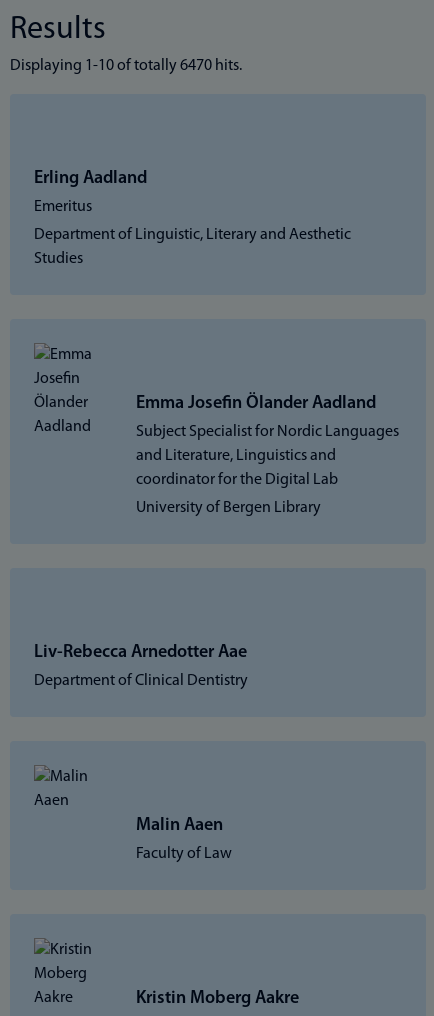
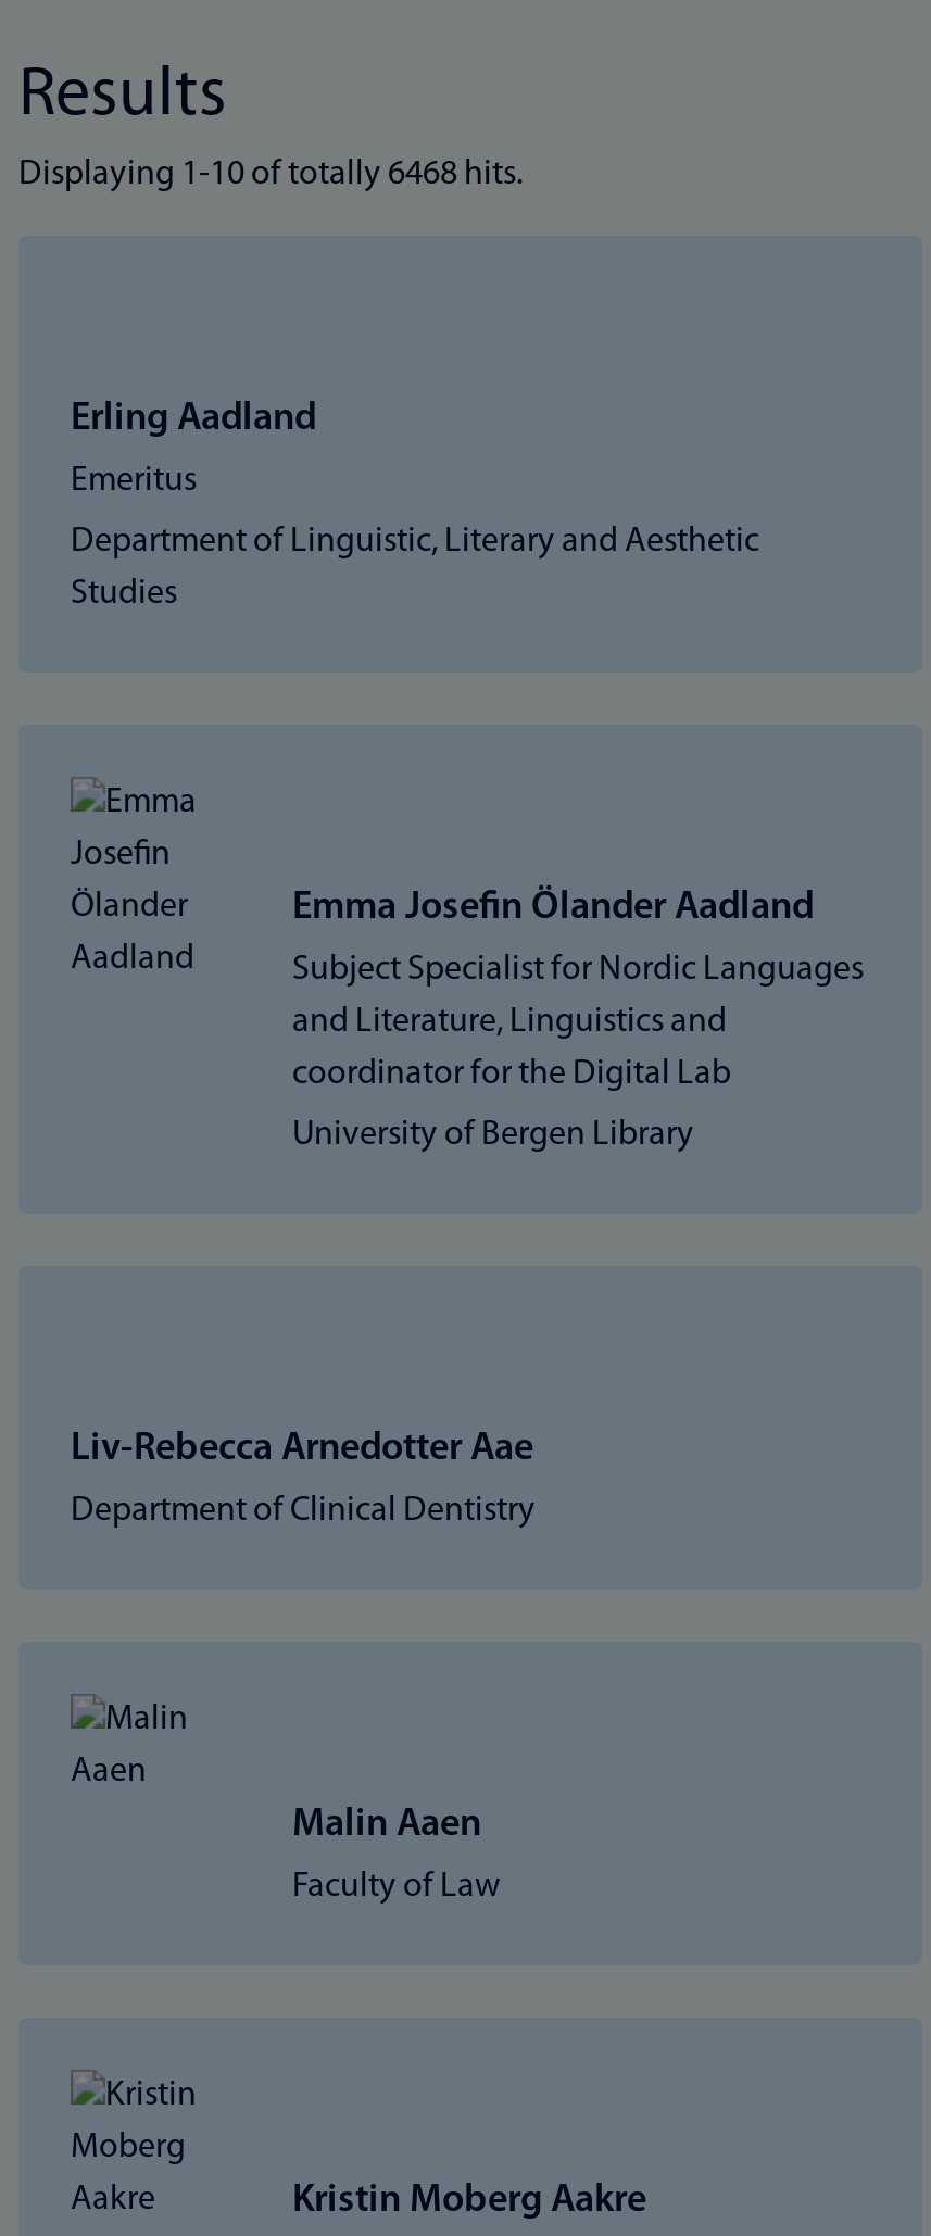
- Displaying 1-10 of totally 6470 hits.
+ Displaying 1-10 of totally 6468 hits.
